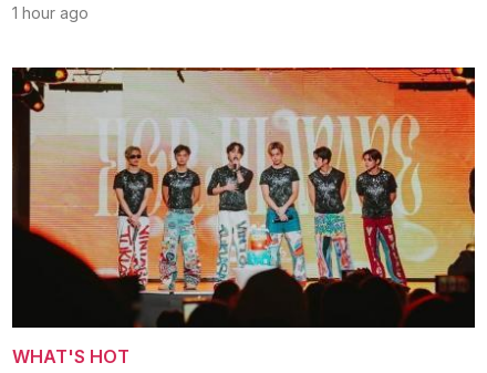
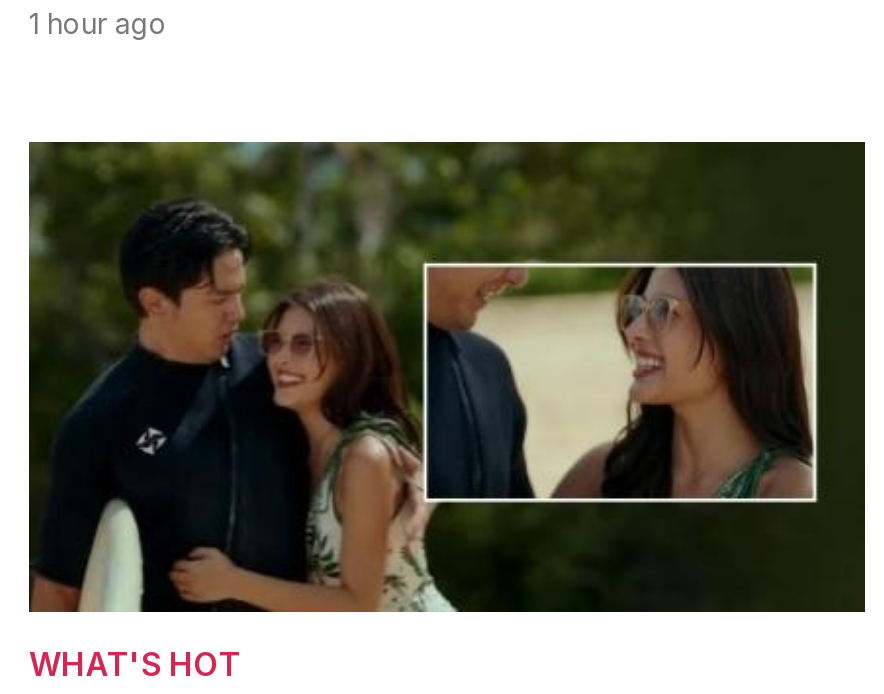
- [image]
+ [image]
